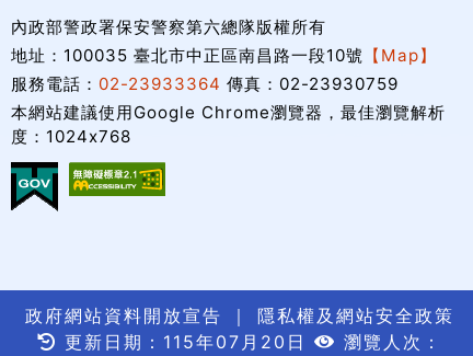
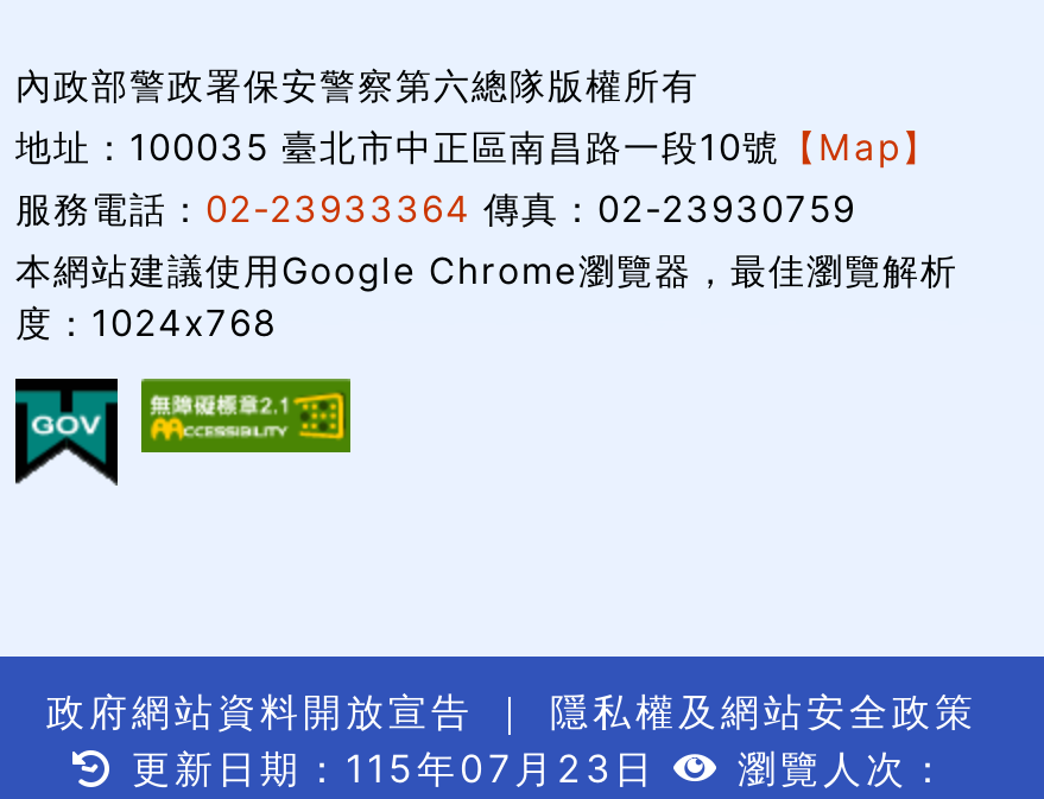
- 更新日期：115年07月20日
+ 更新日期：115年07月23日
